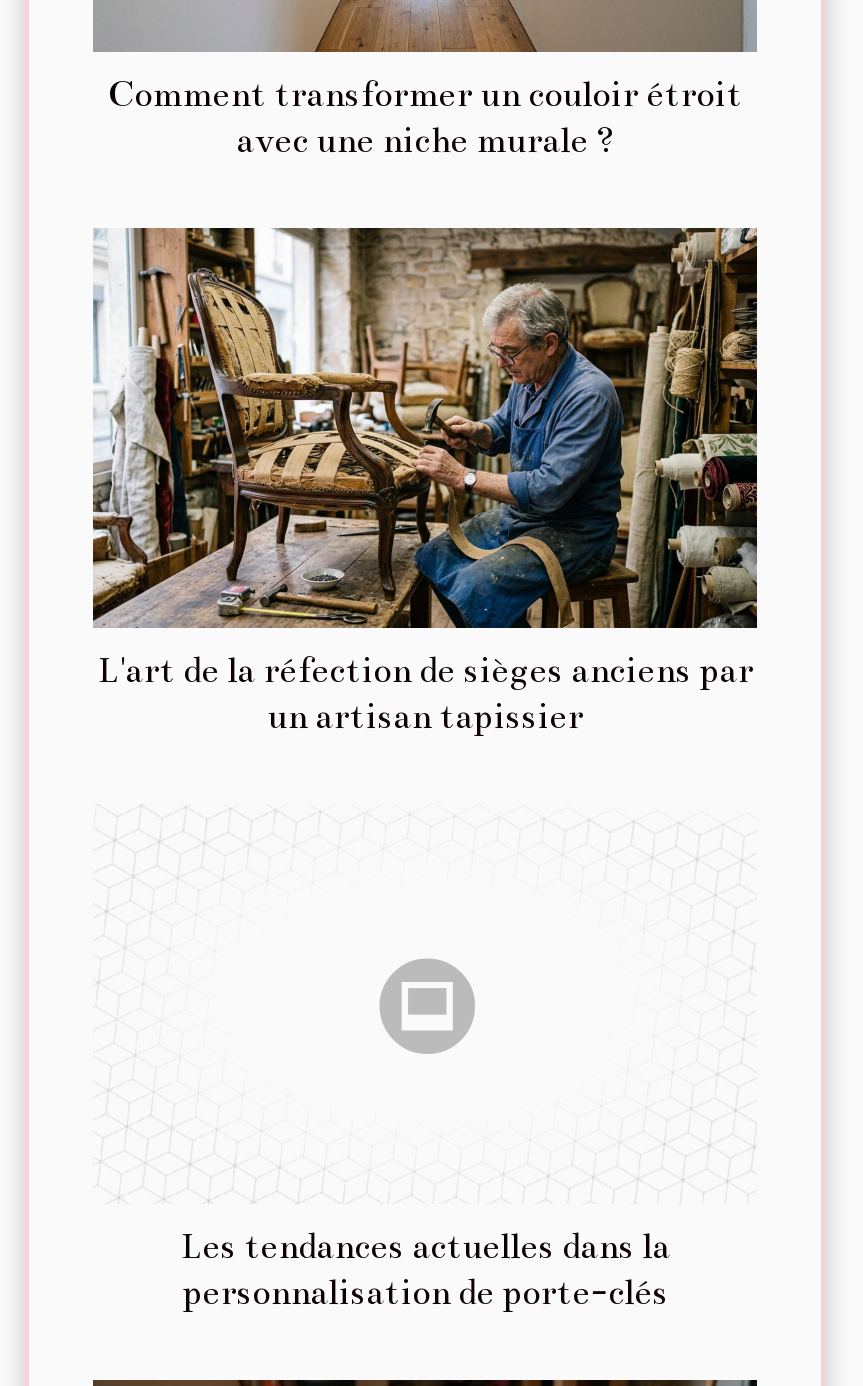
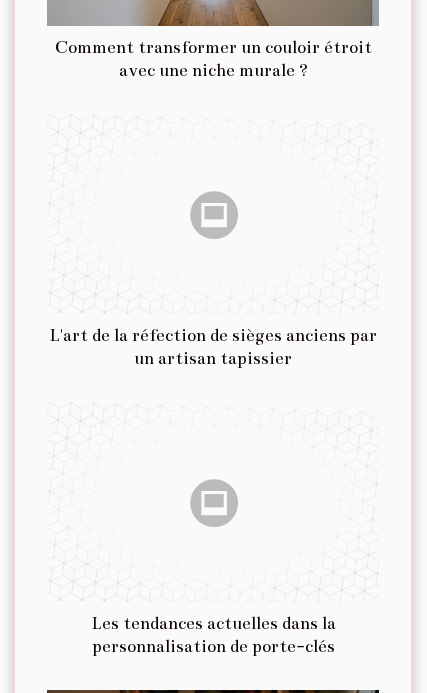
- [image]
